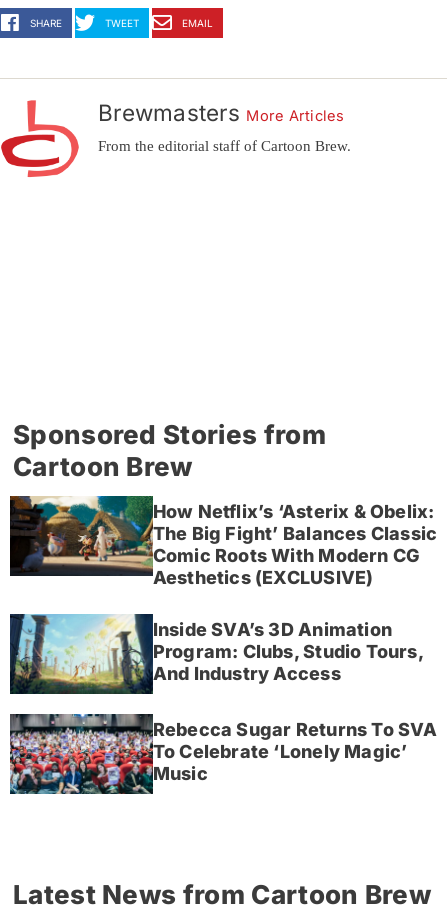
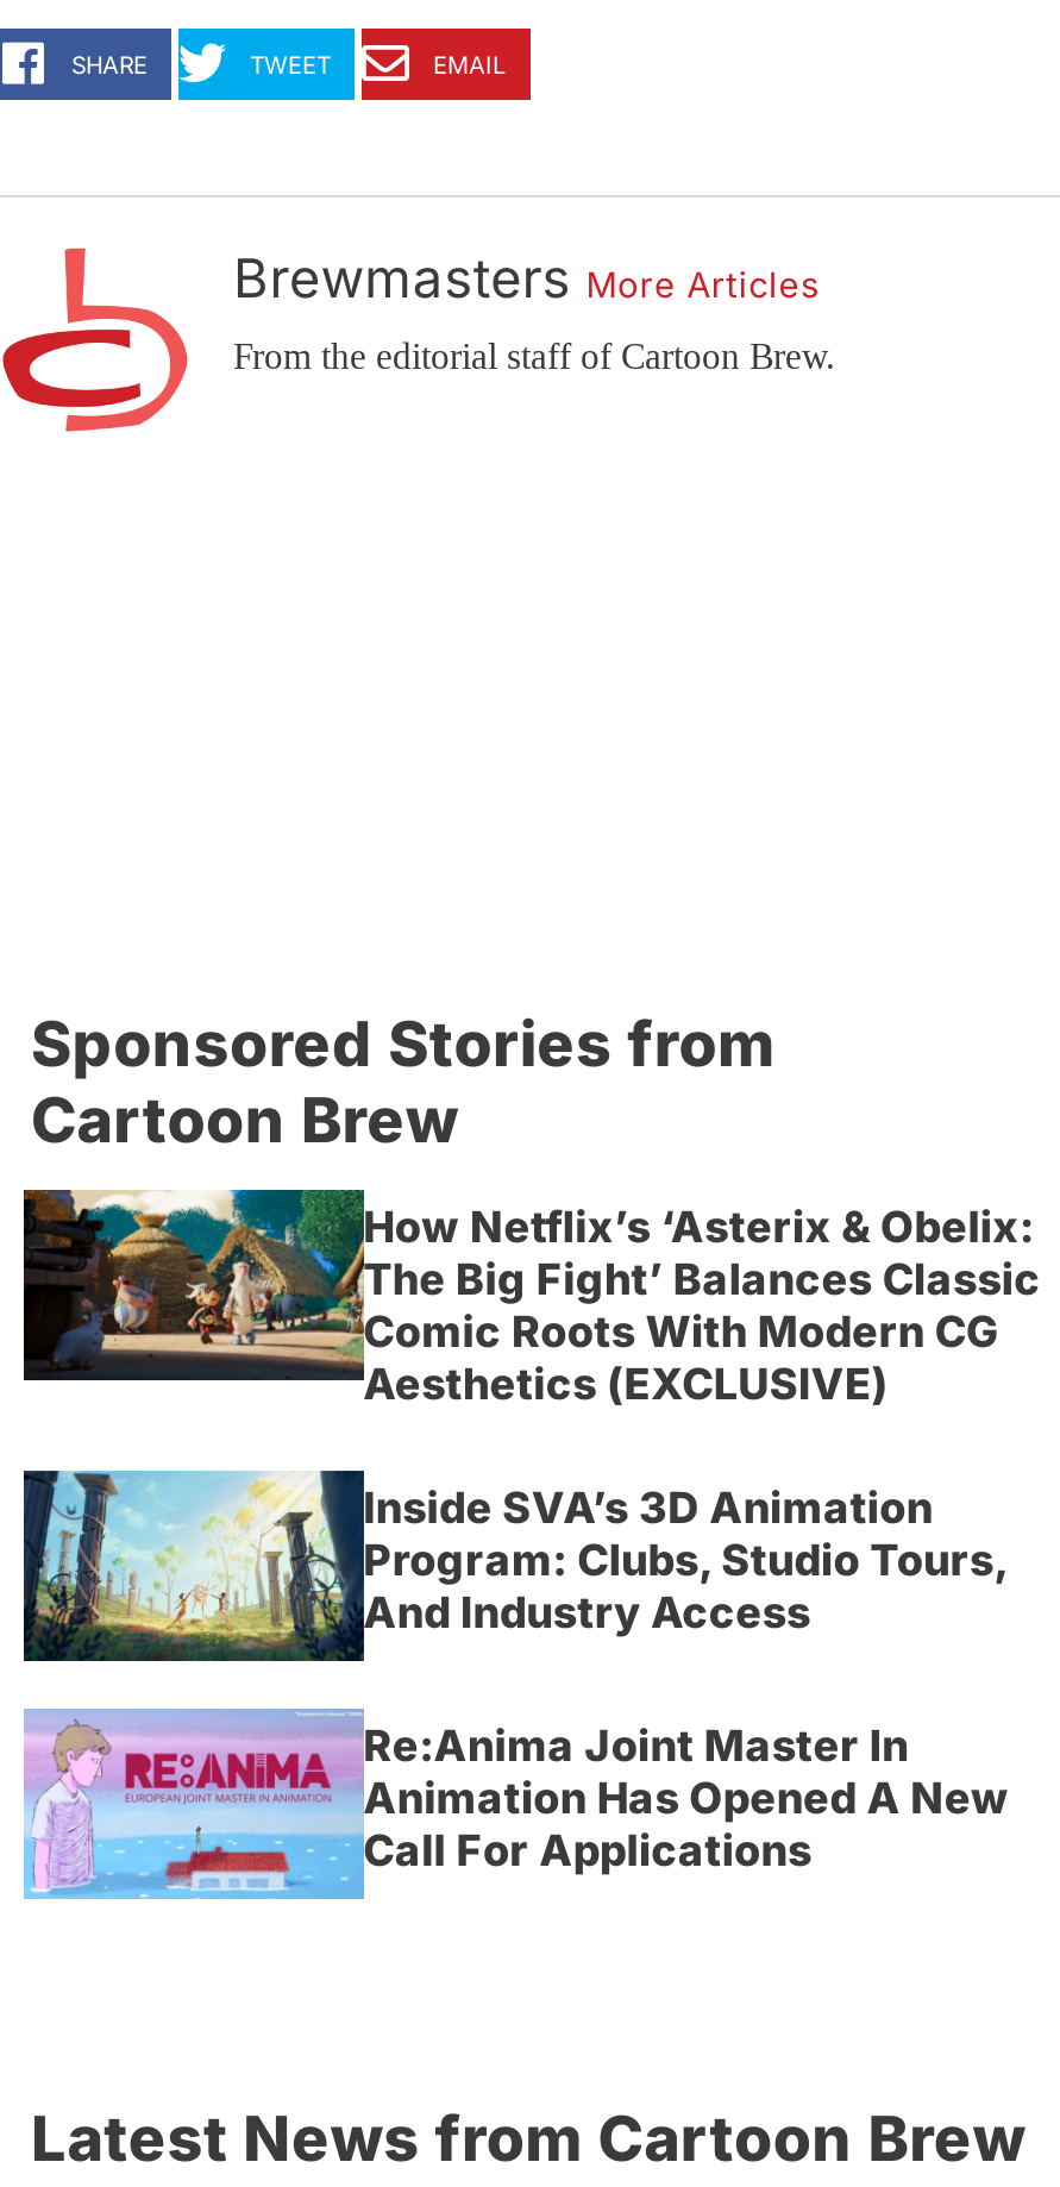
- [image]
- Rebecca Sugar Returns To SVA
- To Celebrate ‘Lonely Magic’
- Music
+ [image]
+ Re:Anima Joint Master In
+ Animation Has Opened A New
+ Call For Applications
